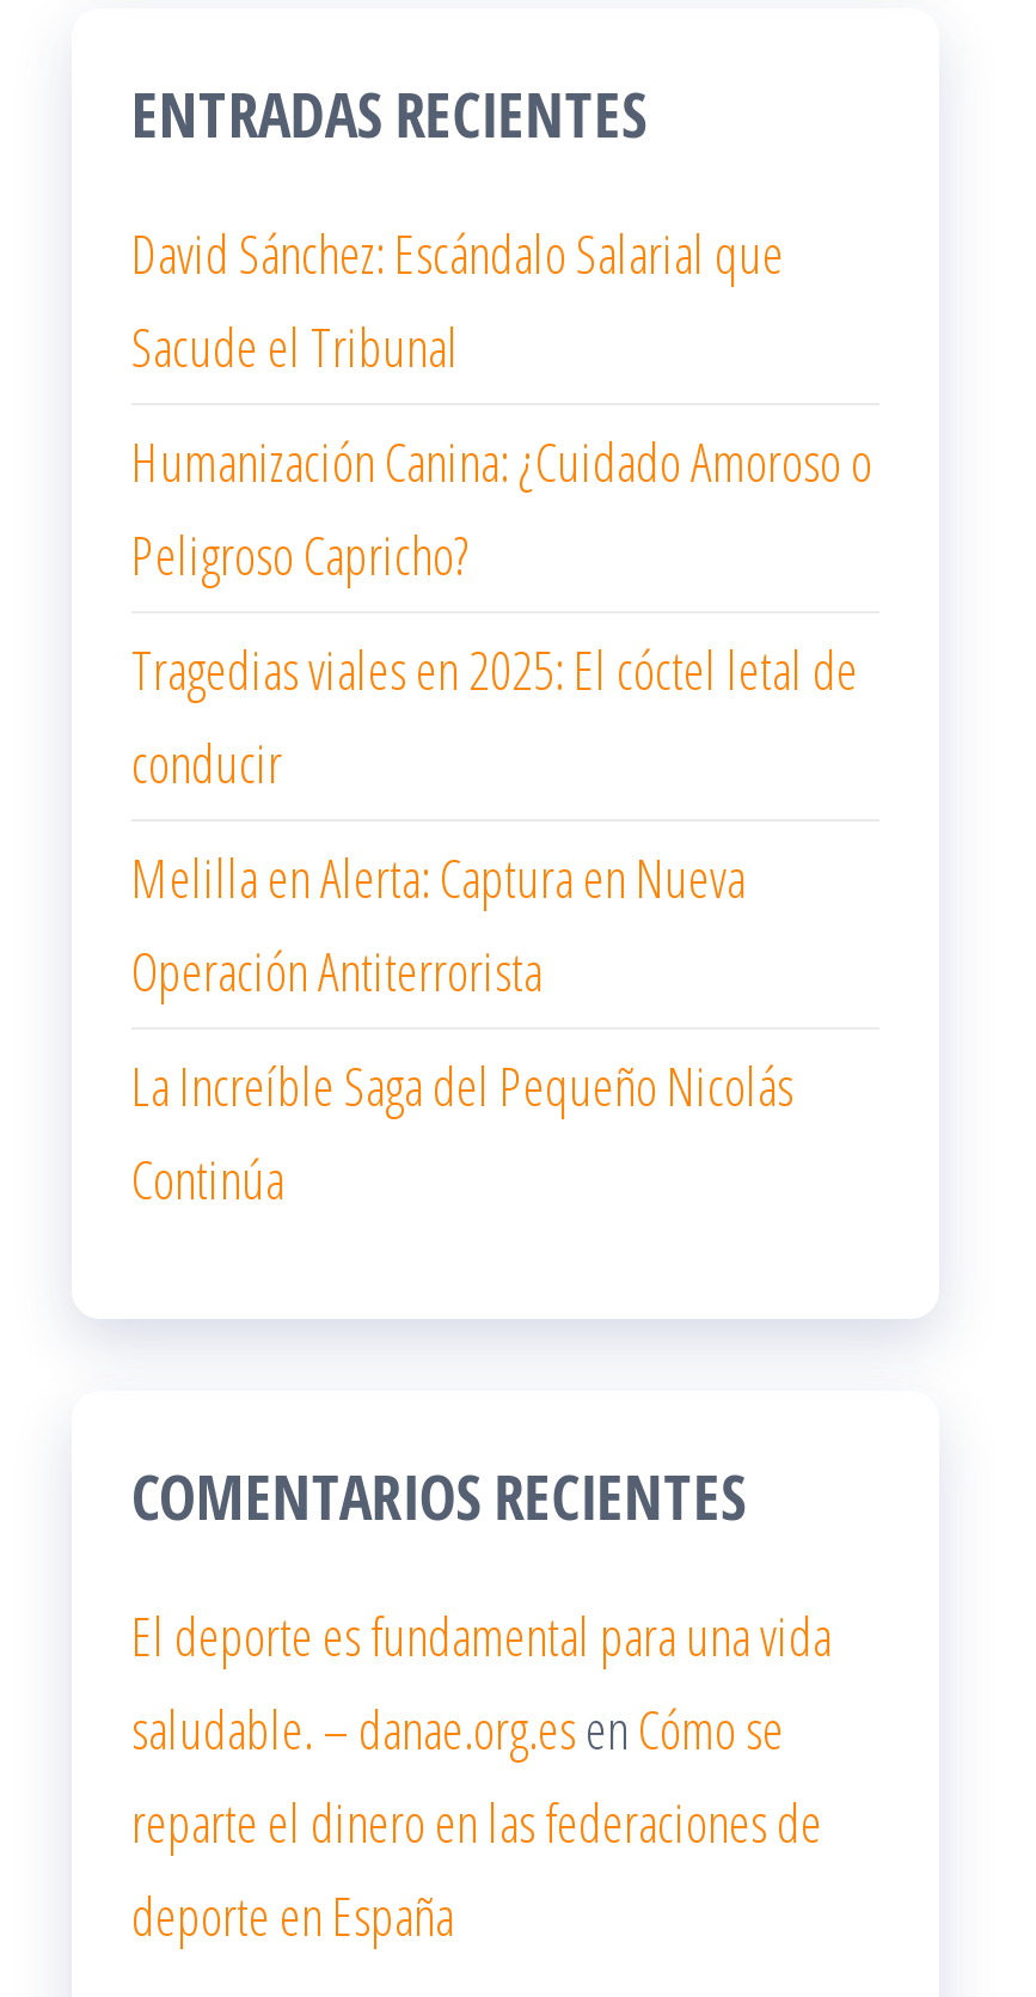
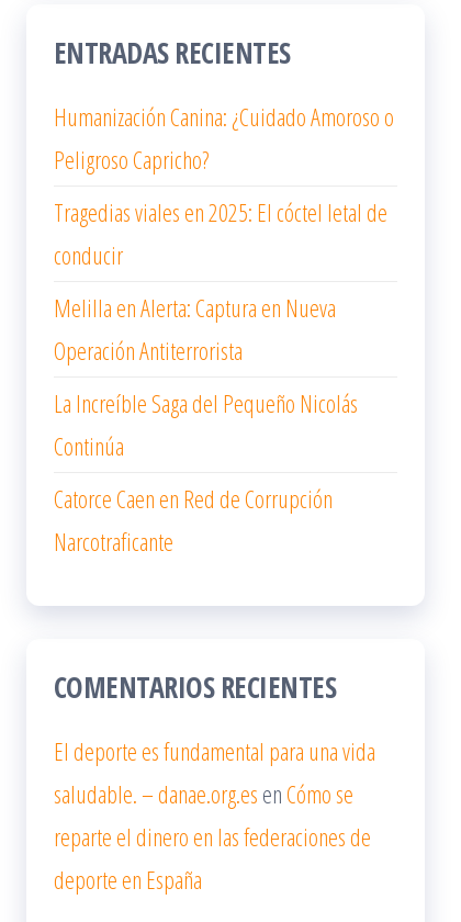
- David Sánchez: Escándalo Salarial que
- Sacude el Tribunal

moved up: Humanización Canina: ¿Cuidado Amoroso o | Peligroso Capricho? | Tragedias viales en 2025: El cóctel letal de | conducir | Melilla en Alerta: Captura en Nueva | Operación Antiterrorista | La Increíble Saga del Pequeño Nicolás | Continúa

+ Catorce Caen en Red de Corrupción
+ Narcotraficante
